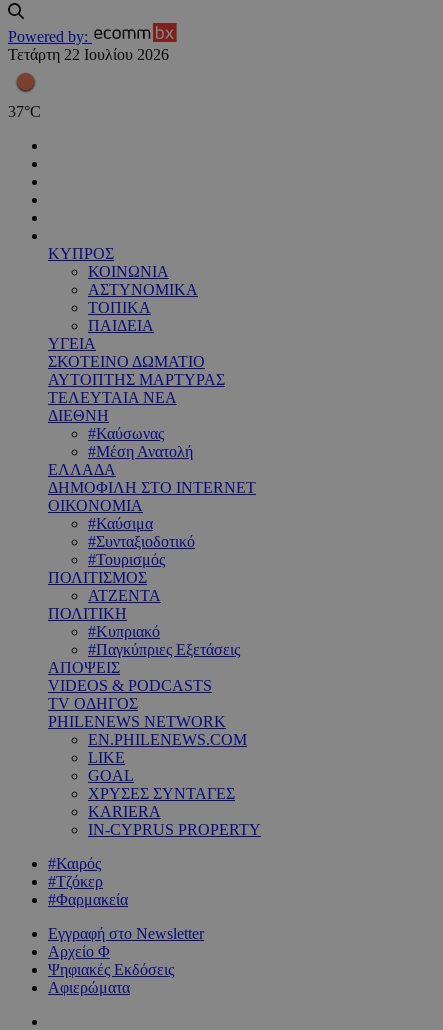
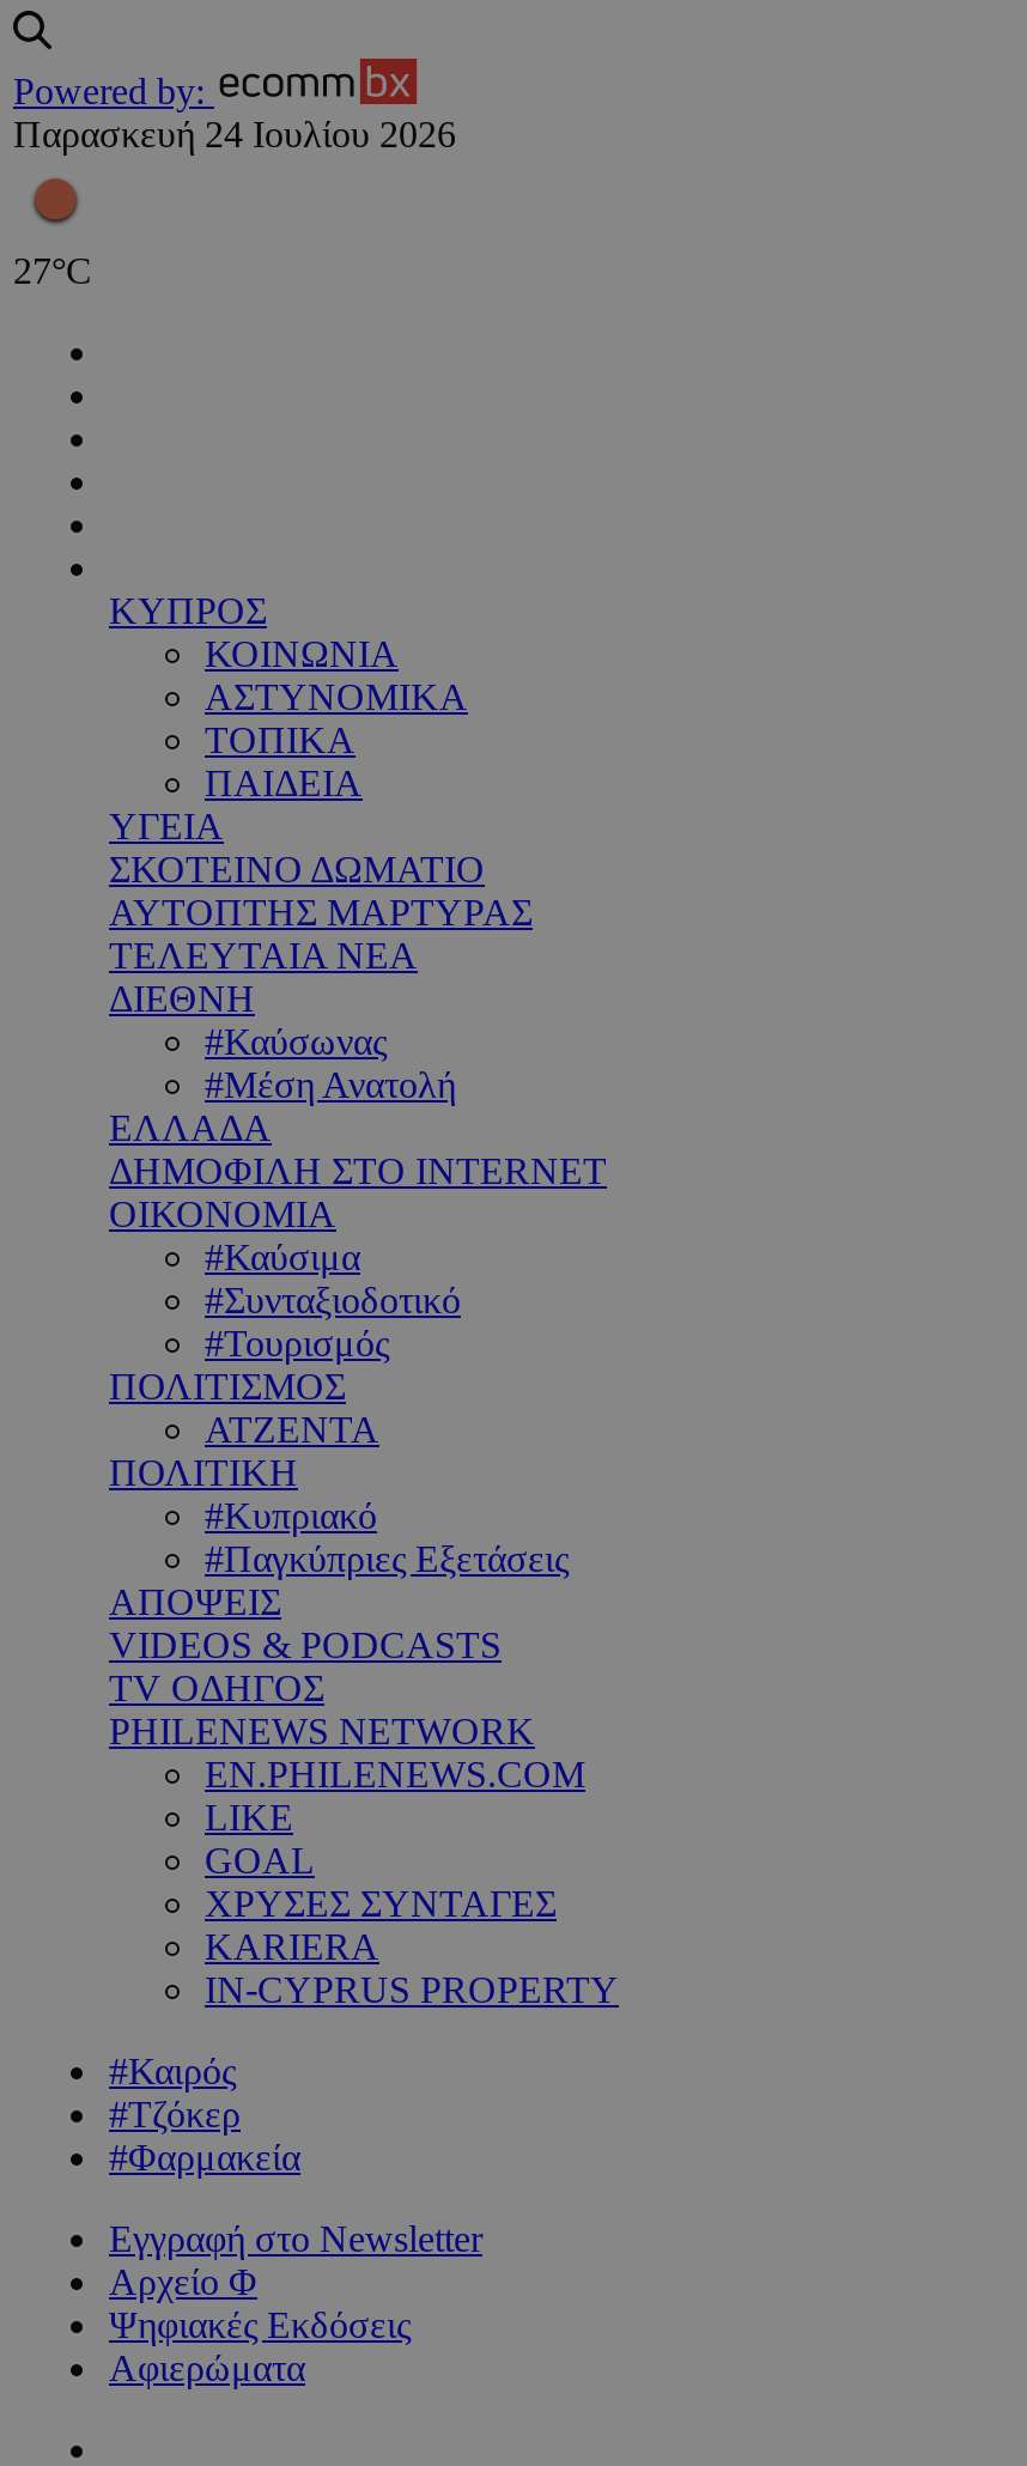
- Τετάρτη 22 Ιουλίου 2026
+ Παρασκευή 24 Ιουλίου 2026

- 37°C
+ 27°C
